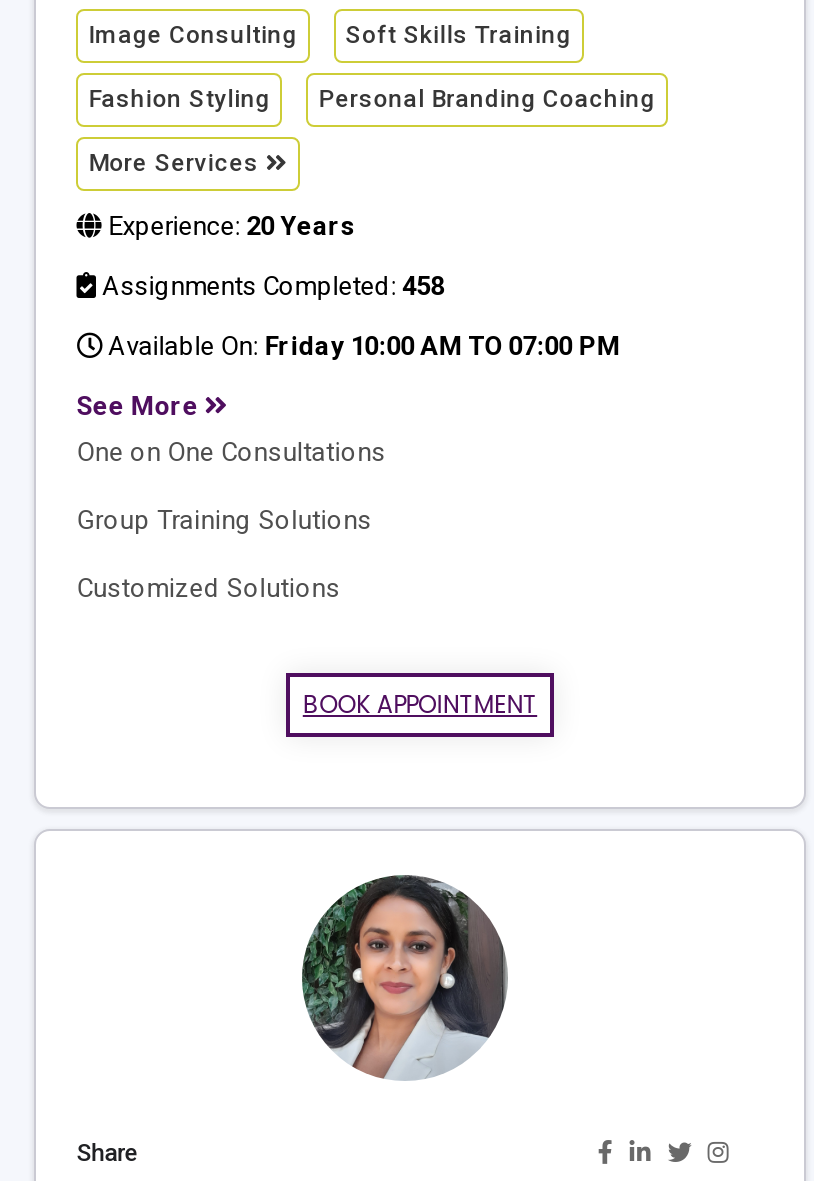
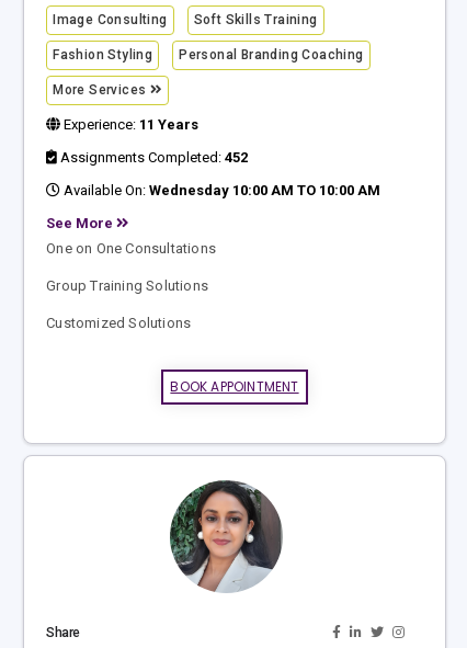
- Experience: 20 Years
+ Experience: 11 Years

- Assignments Completed: 458
+ Assignments Completed: 452

- Available On: Friday 10:00 AM TO 07:00 PM
+ Available On: Wednesday 10:00 AM TO 10:00 AM
